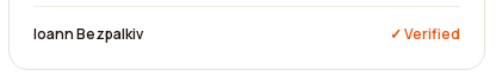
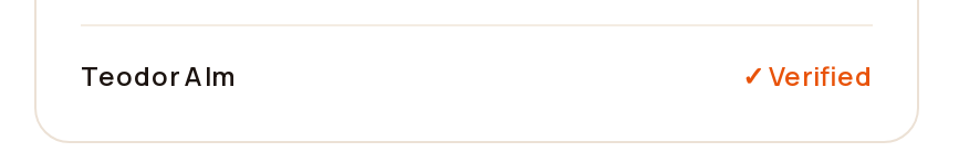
- Ioann Bezpalkiv
+ Teodor Alm
